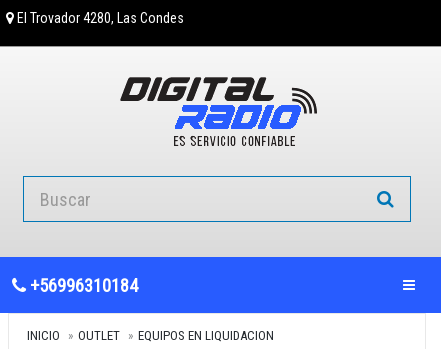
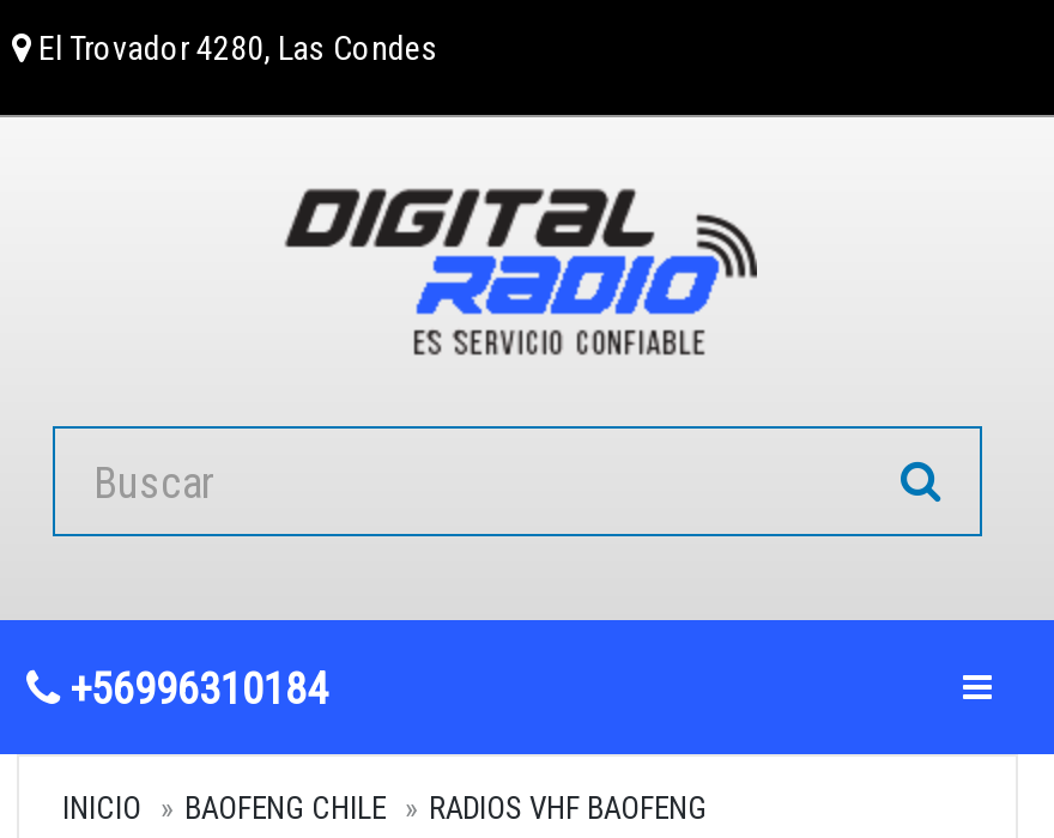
- OUTLET
- EQUIPOS EN LIQUIDACION
+ BAOFENG CHILE
+ RADIOS VHF BAOFENG
